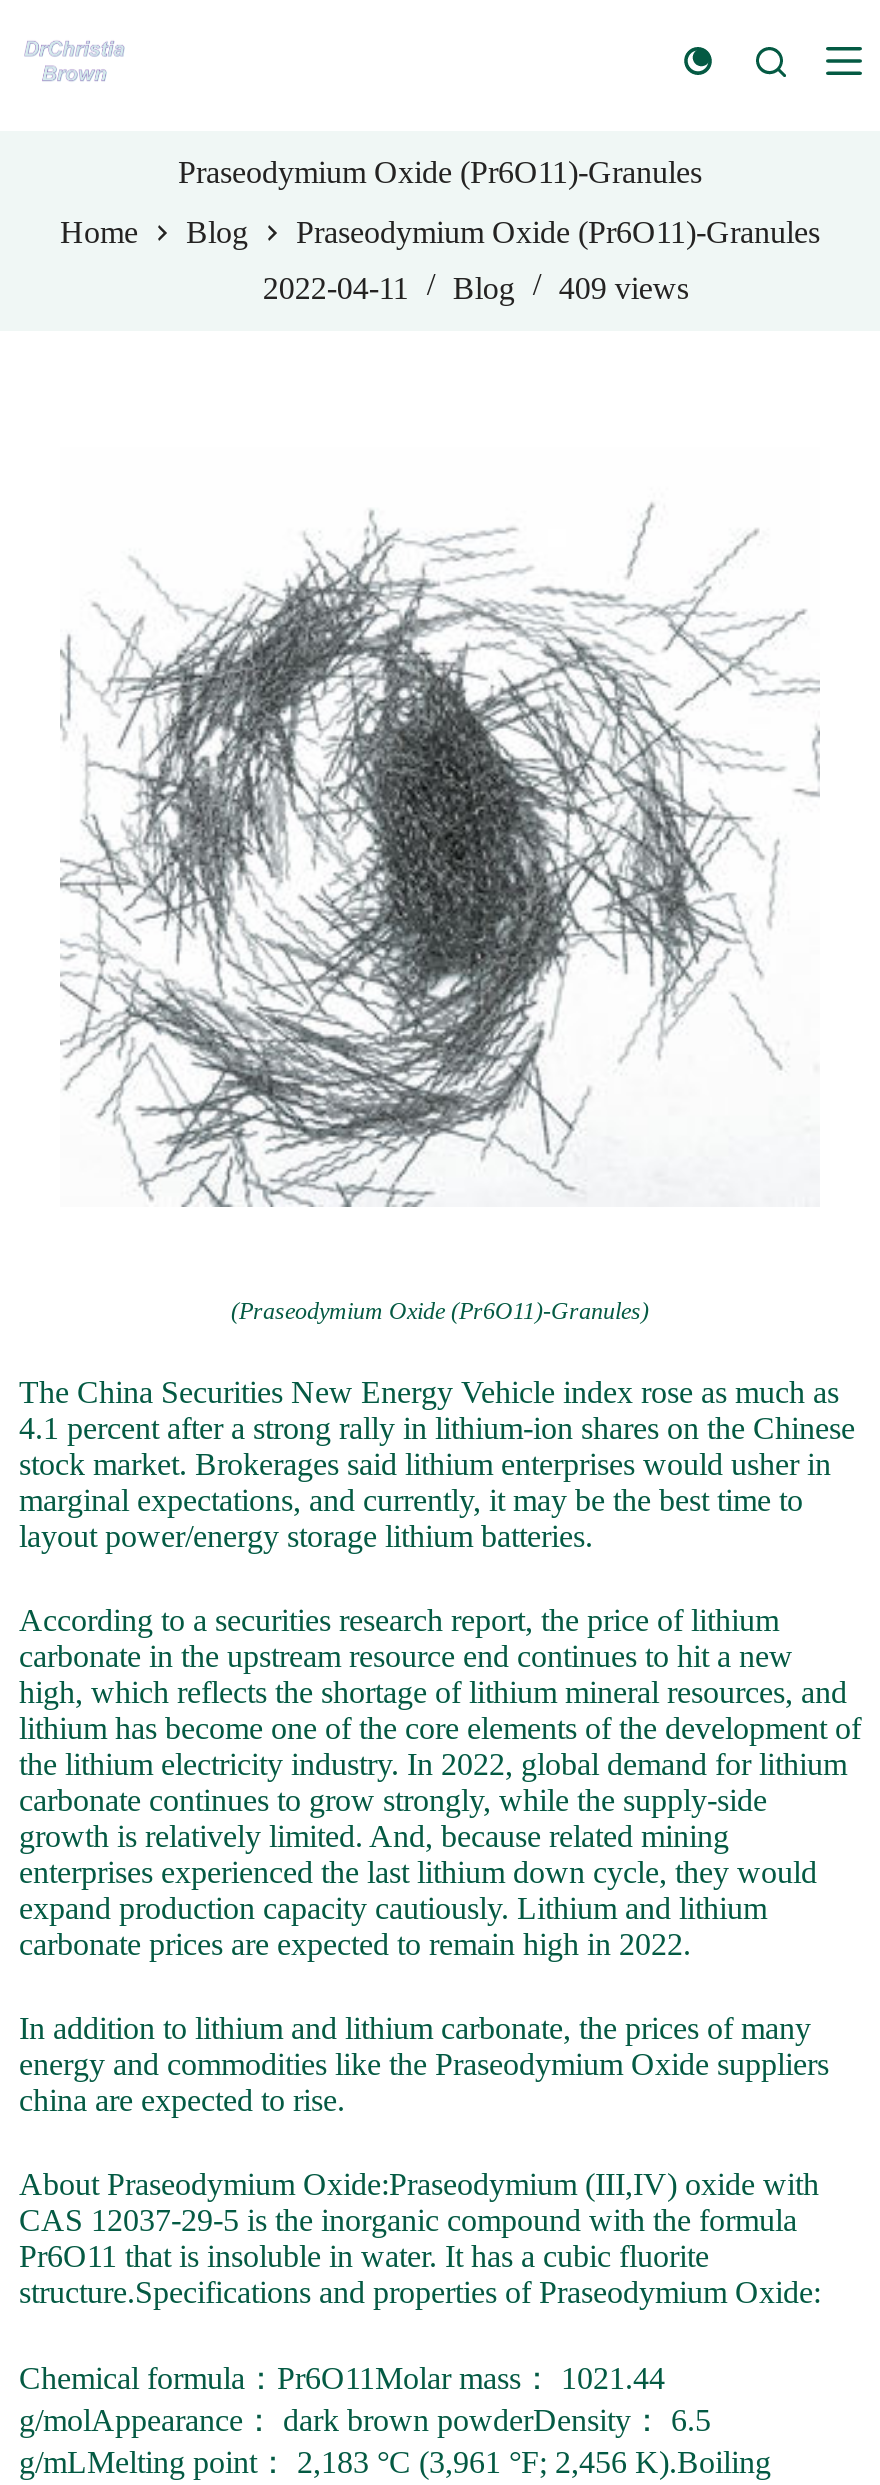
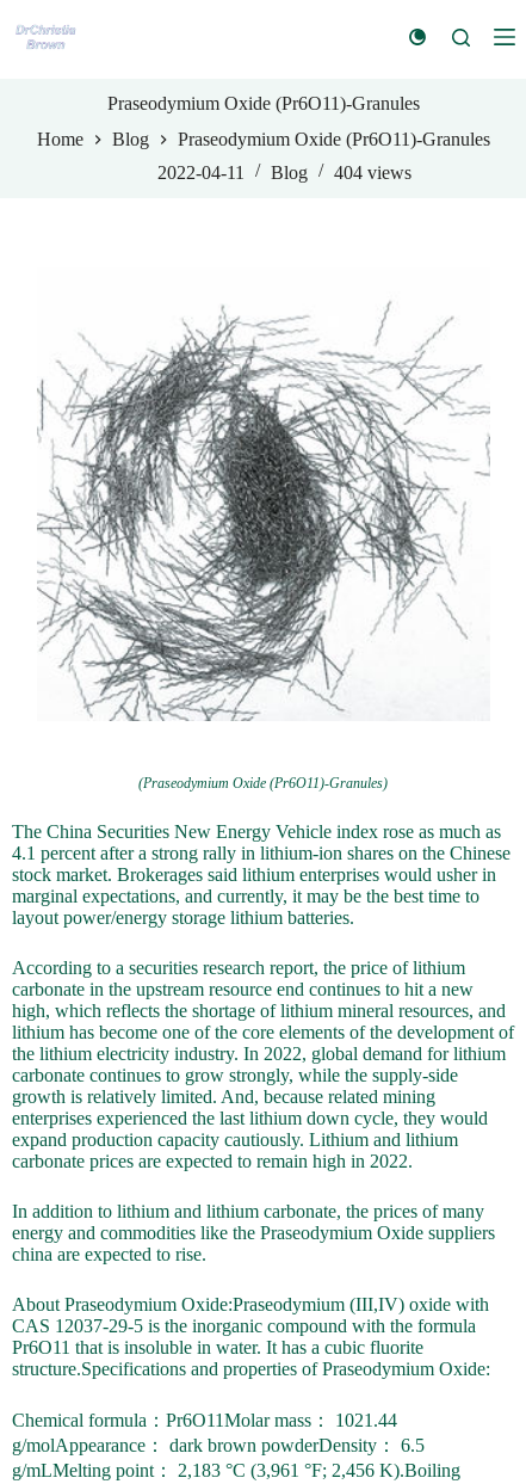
- 2022-04-11 Blog 409 views
+ 2022-04-11 Blog 404 views
